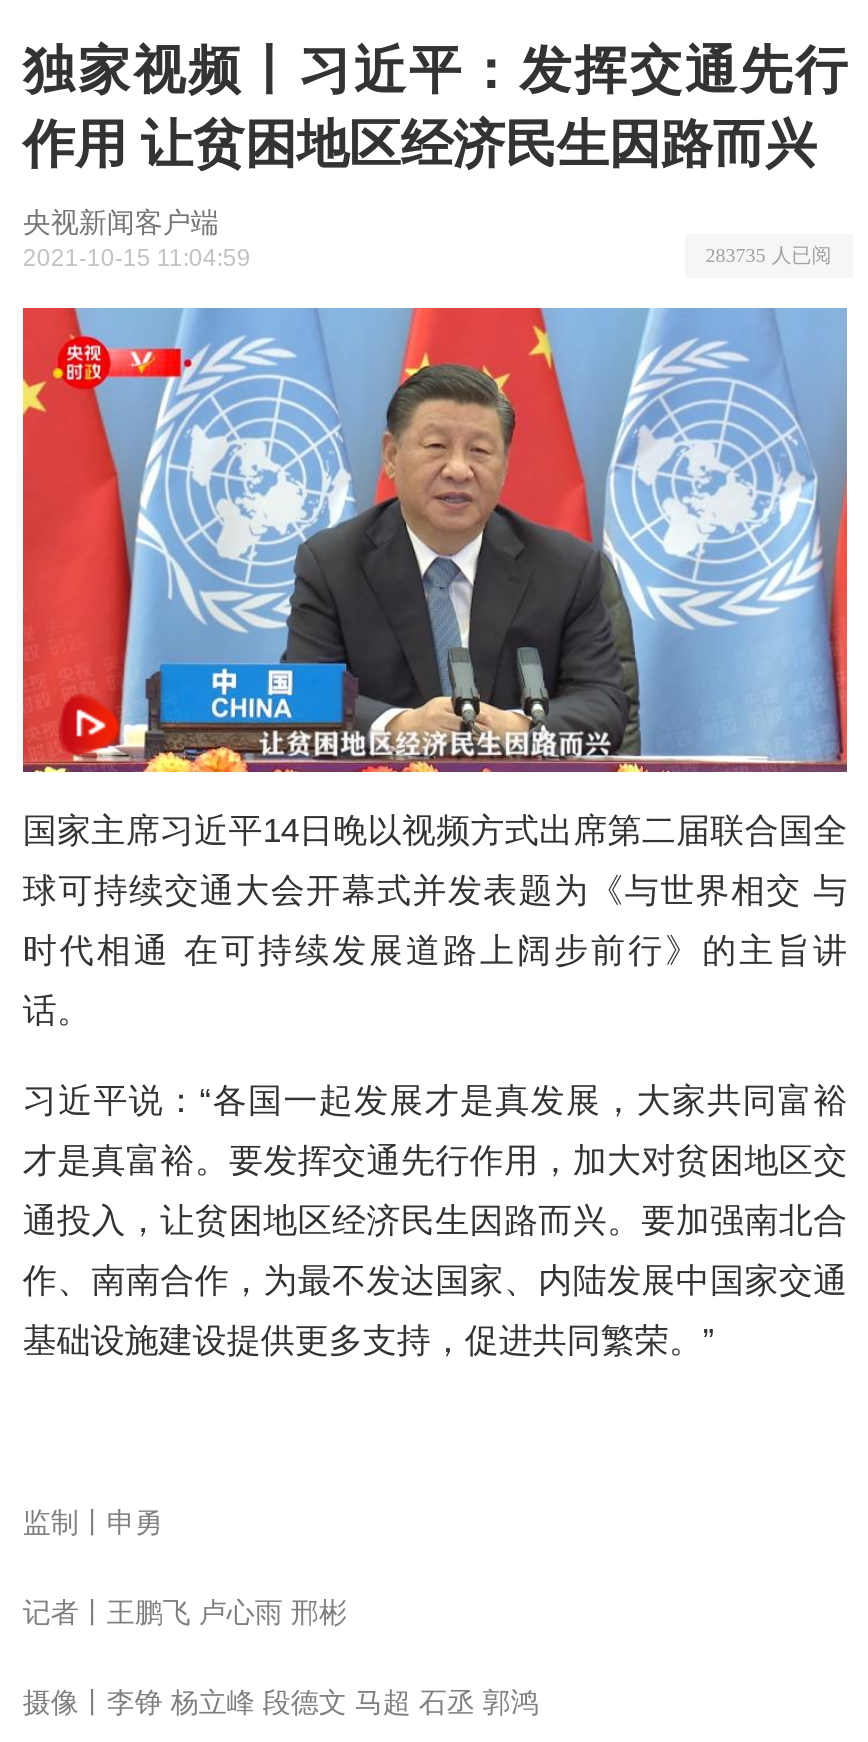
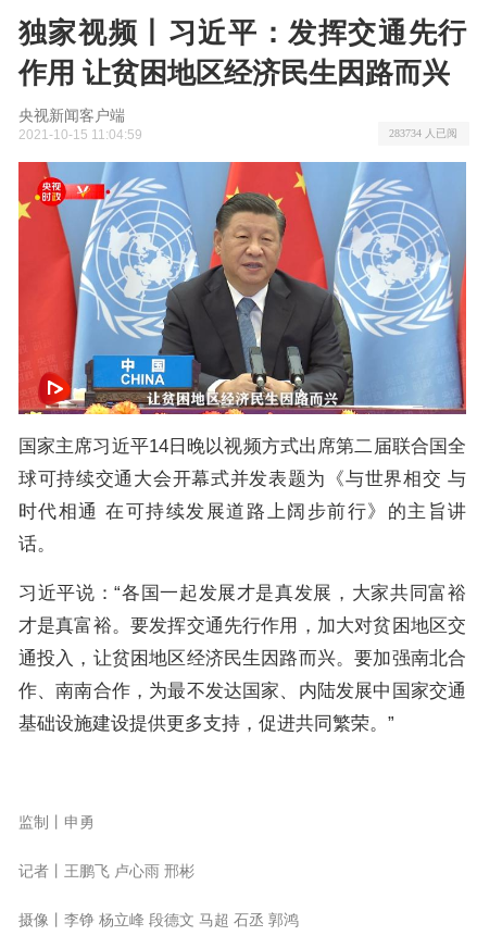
- 283735 人已阅
+ 283734 人已阅
